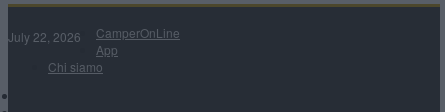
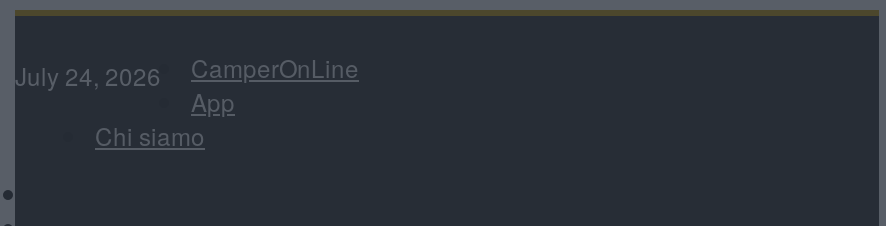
- July 22, 2026 CamperOnLine
+ July 24, 2026 CamperOnLine
